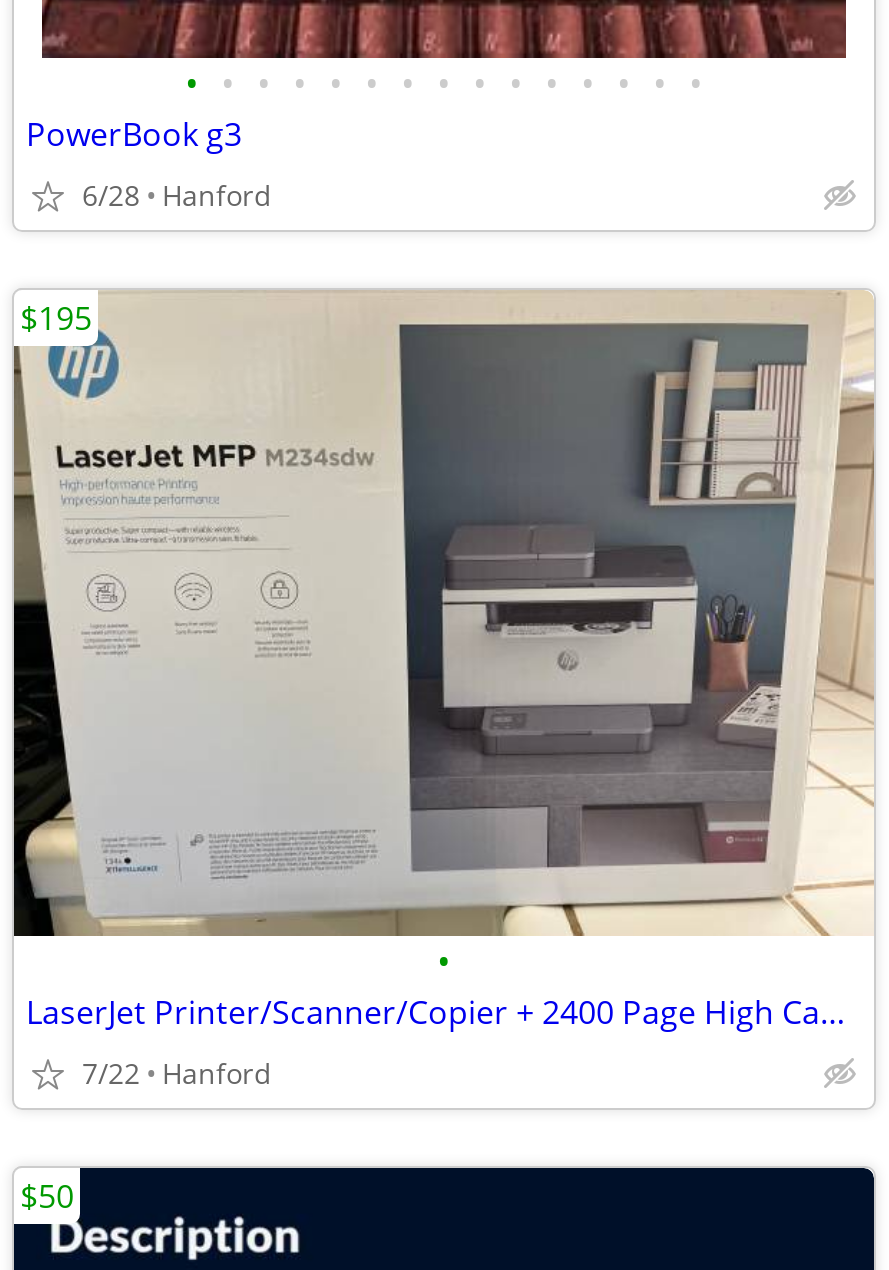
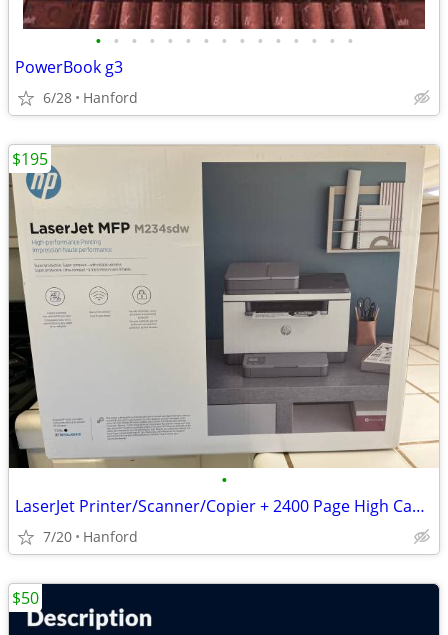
- 7/22 Hanford
+ 7/20 Hanford
